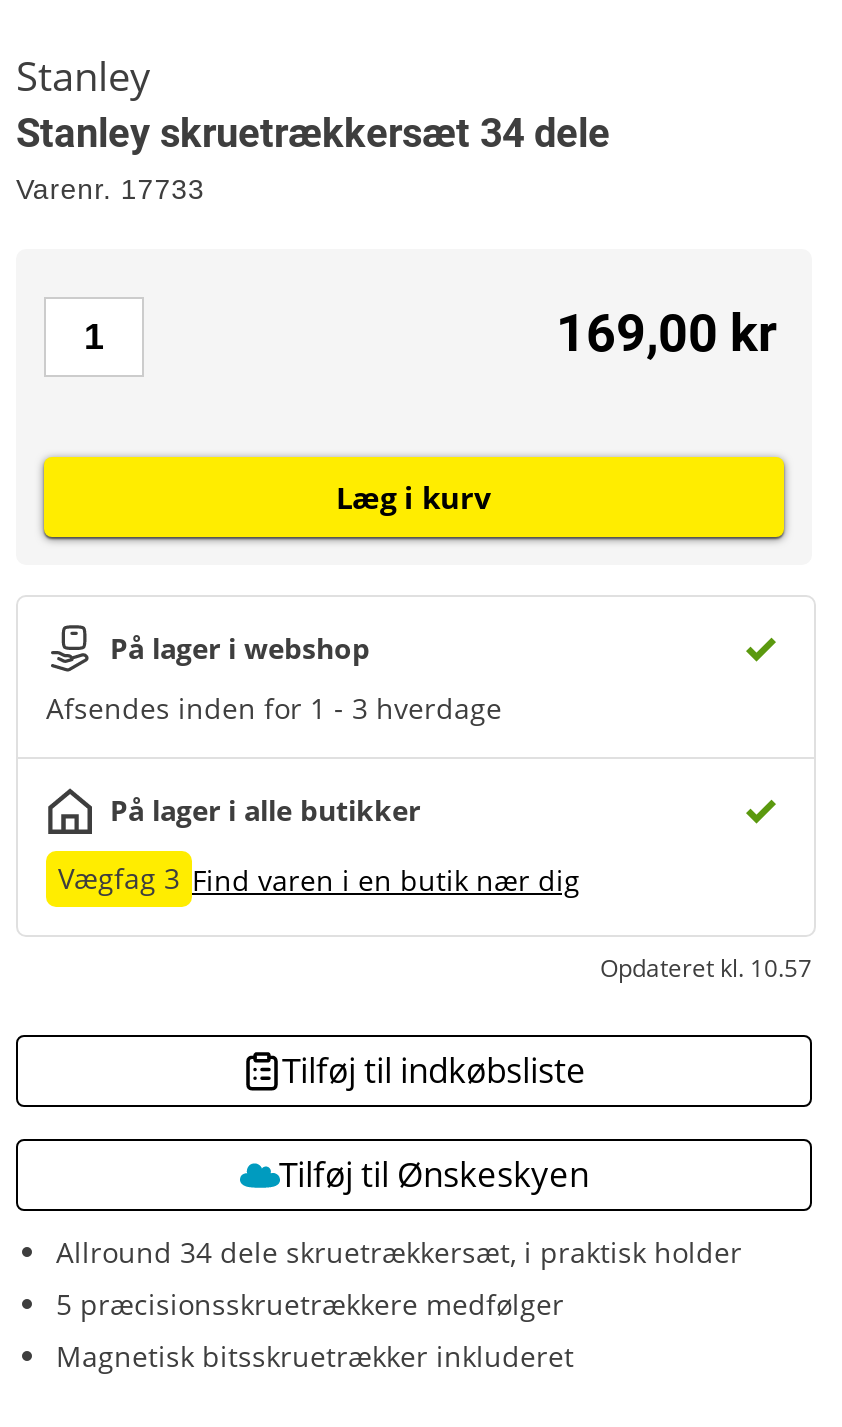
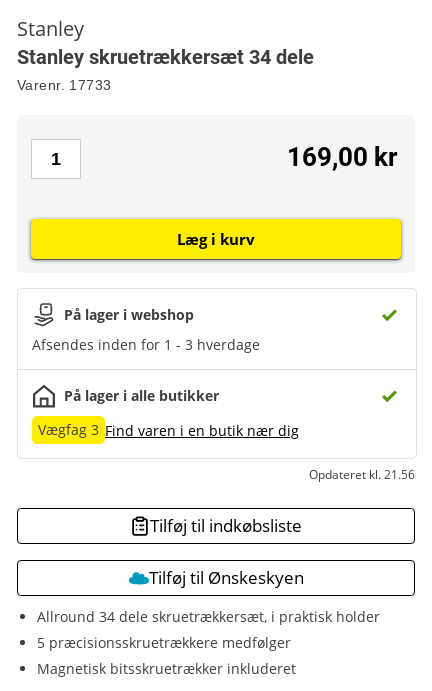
- Opdateret kl. 10.57
+ Opdateret kl. 21.56
